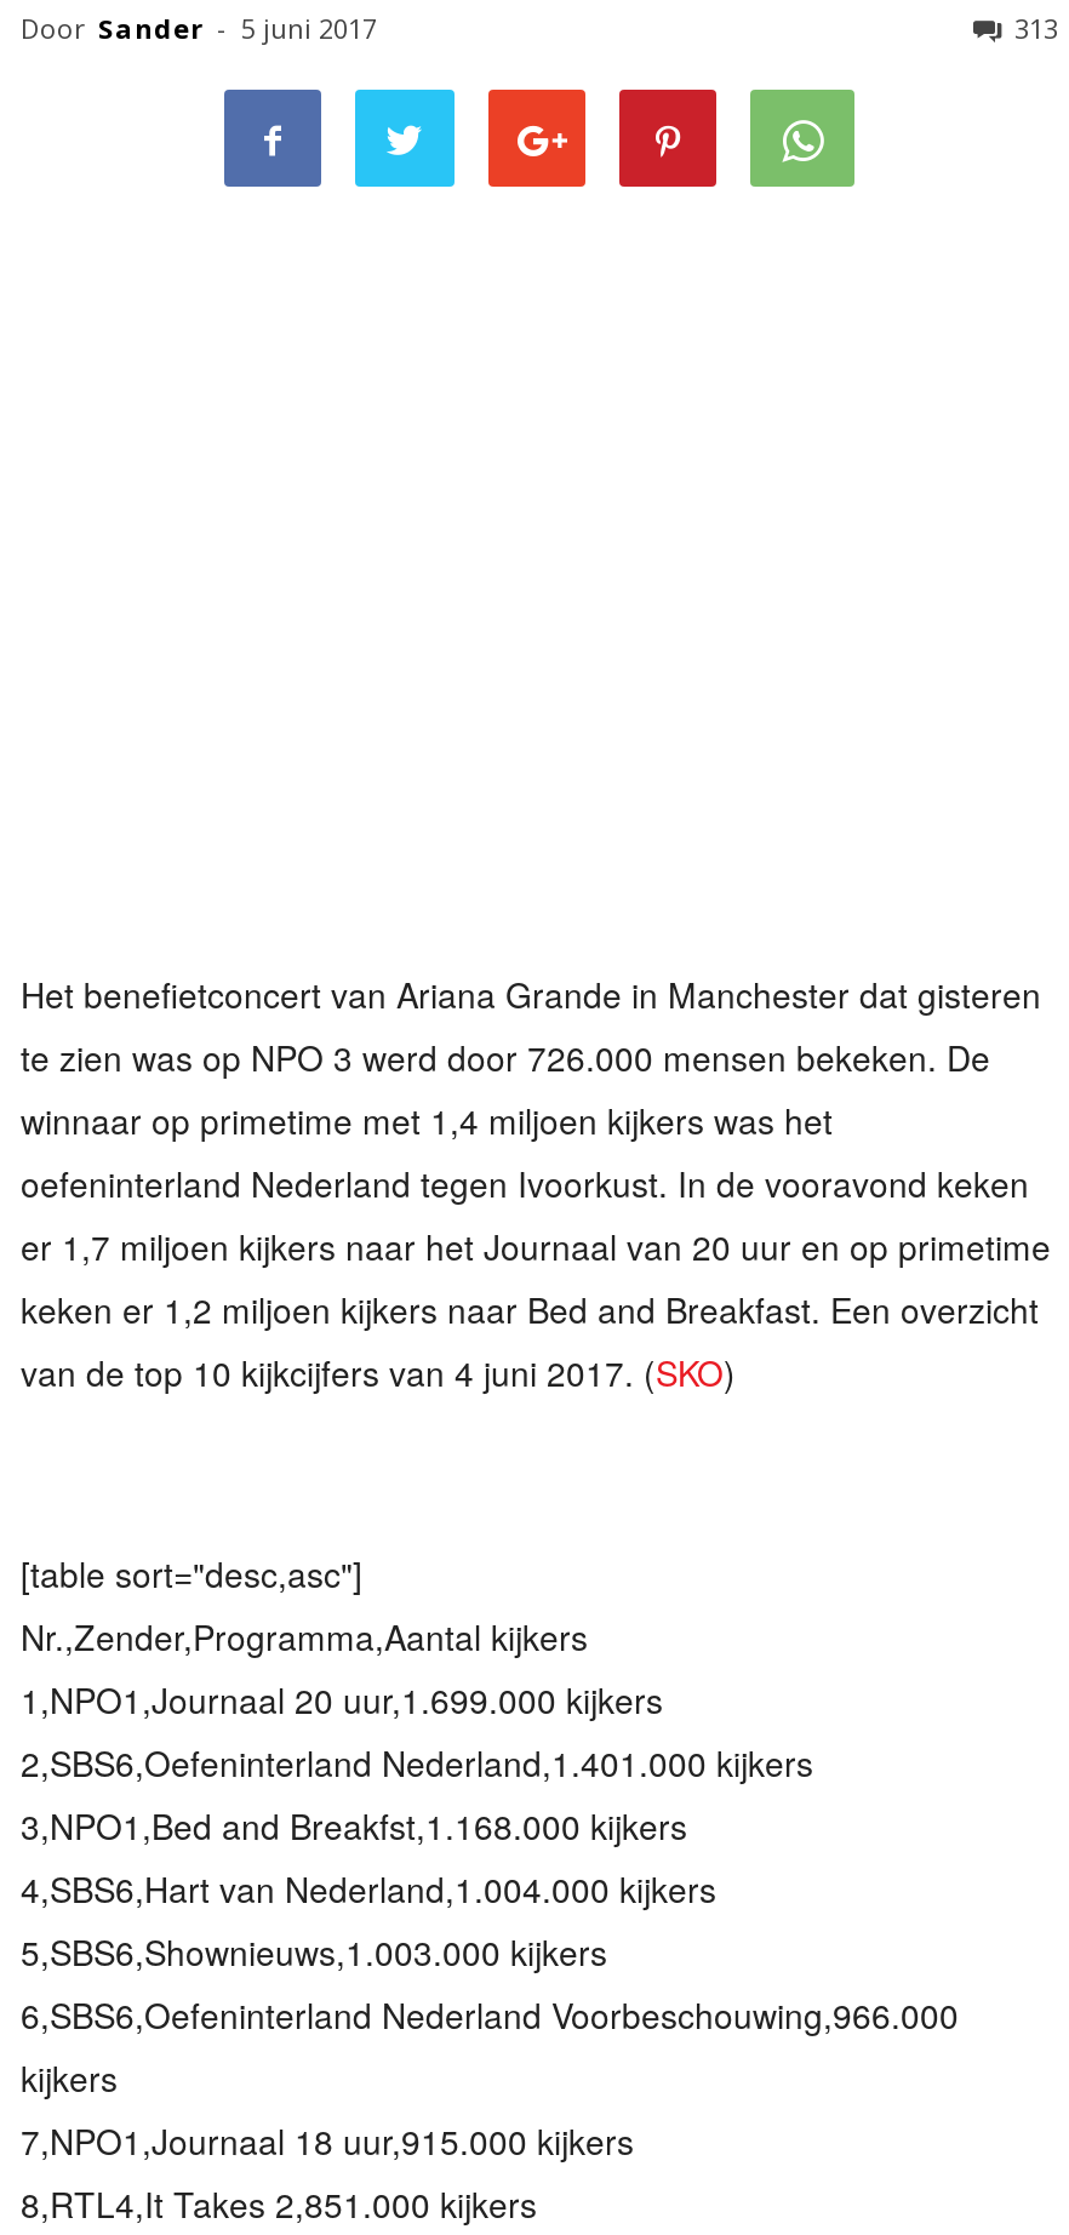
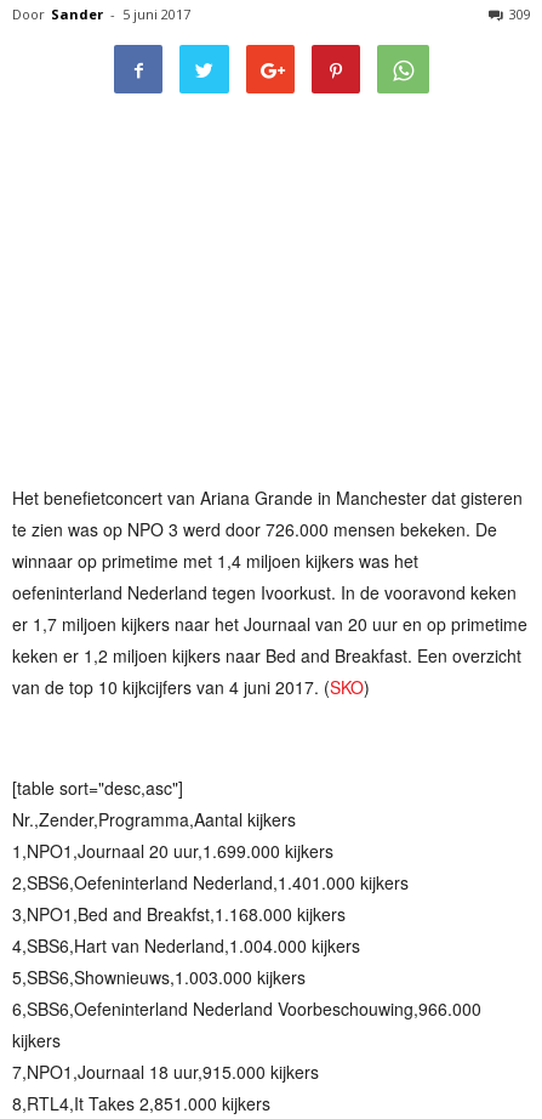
- 313
+ 309
